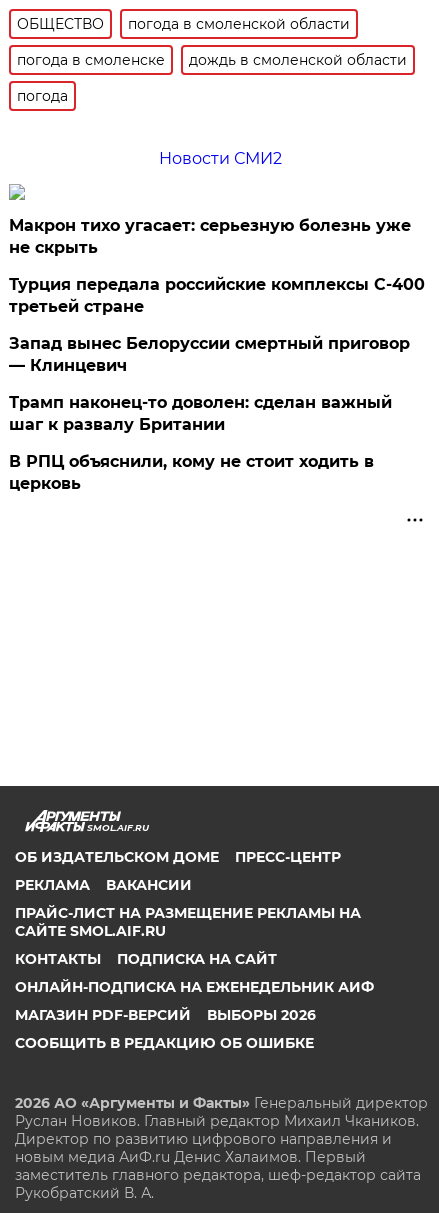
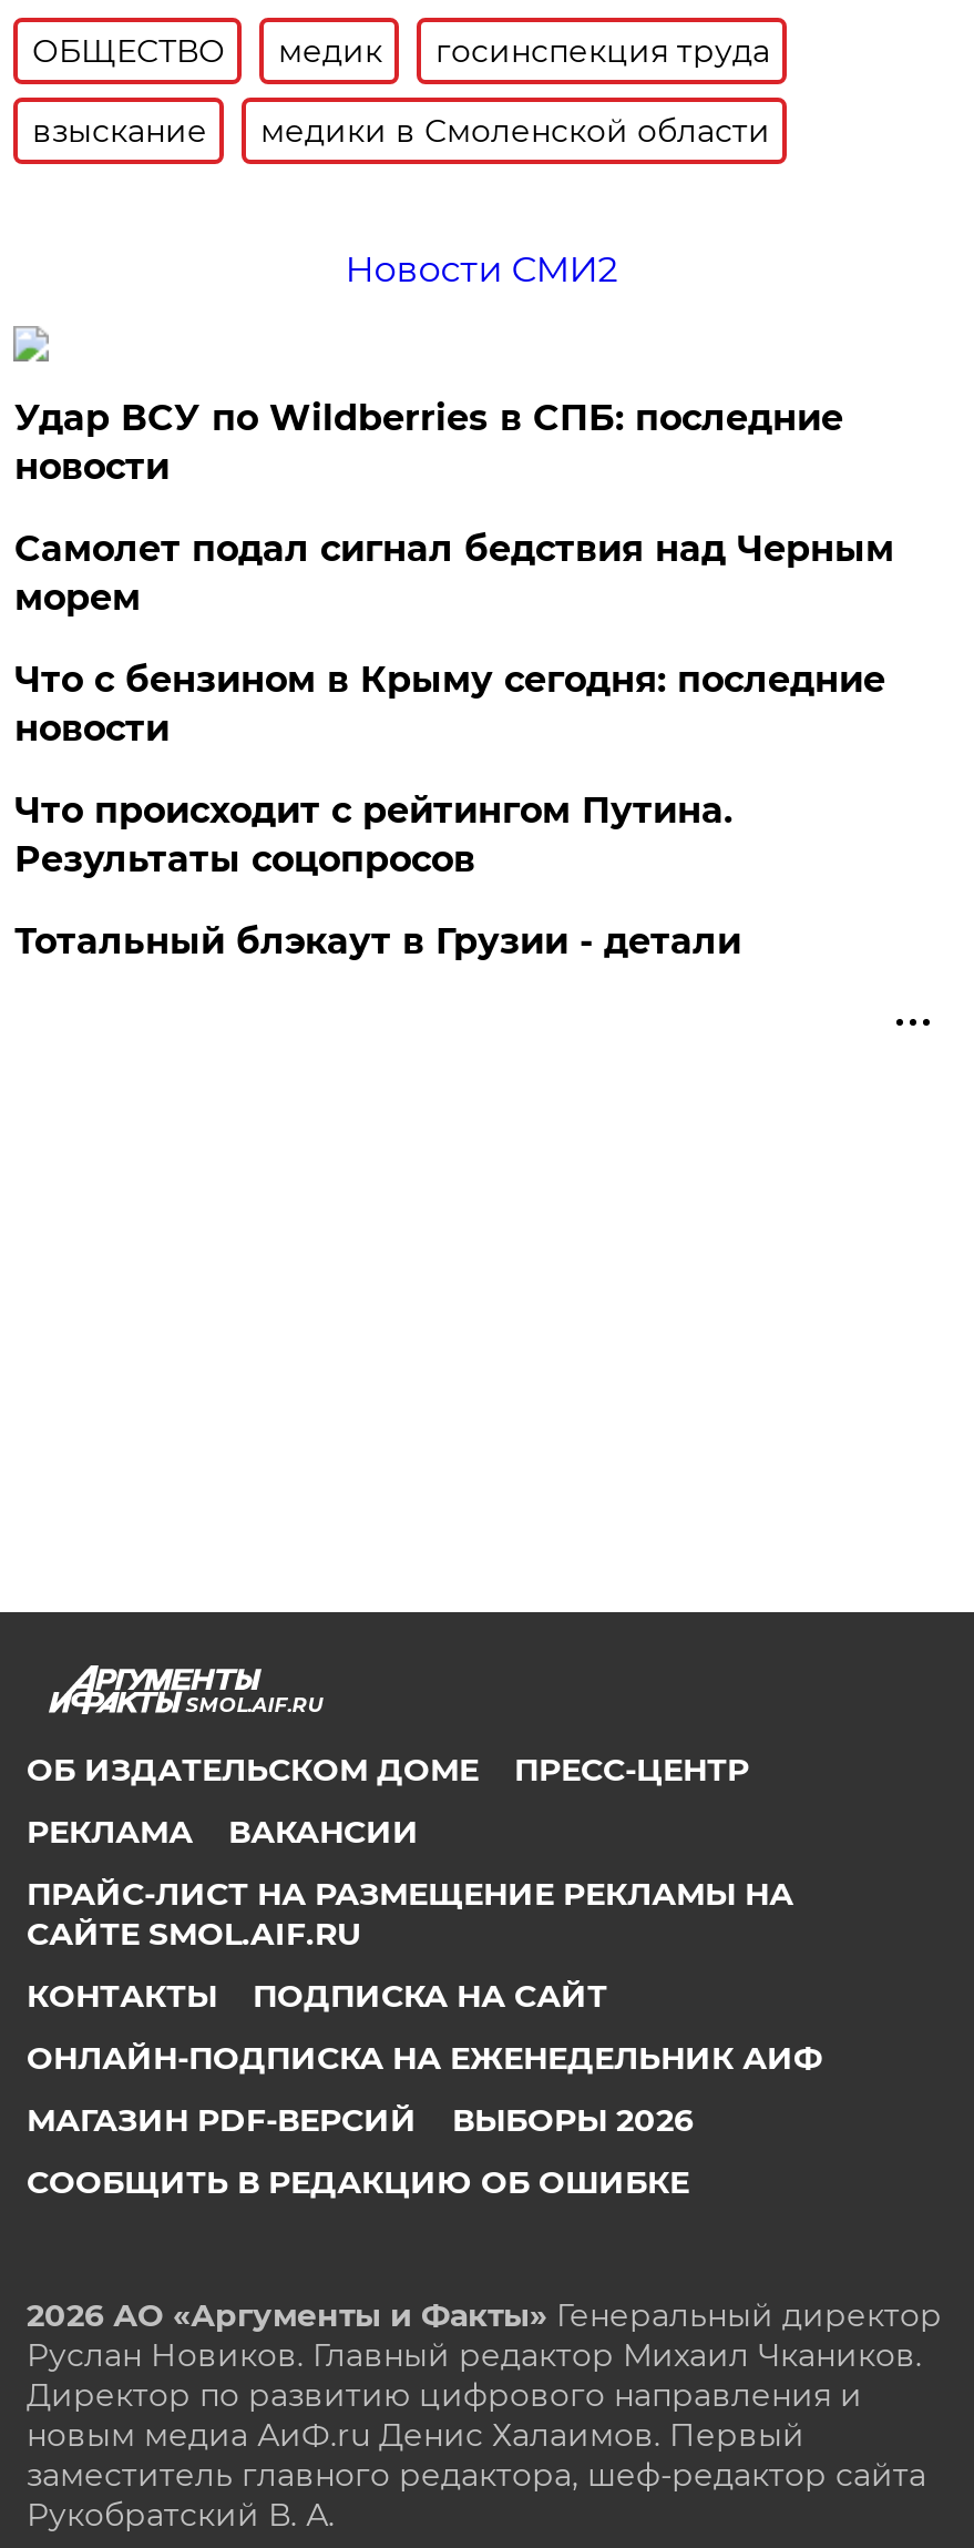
- погода в смоленской области
- погода в смоленске
- дождь в смоленской области
- погода
+ медик
+ госинспекция труда
+ взыскание
+ медики в Смоленской области

- Макрон тихо угасает: серьезную болезнь уже
- не скрыть
+ Удар ВСУ по Wildberries в СПБ: последние
+ новости

- Турция передала российские комплексы С-400
- третьей стране
+ Самолет подал сигнал бедствия над Черным
+ морем

- Запад вынес Белоруссии смертный приговор
- — Клинцевич
+ Что с бензином в Крыму сегодня: последние
+ новости

- Трамп наконец-то доволен: сделан важный
- шаг к развалу Британии
+ Что происходит с рейтингом Путина.
+ Результаты соцопросов

- В РПЦ объяснили, кому не стоит ходить в
- церковь
+ Тотальный блэкаут в Грузии - детали
